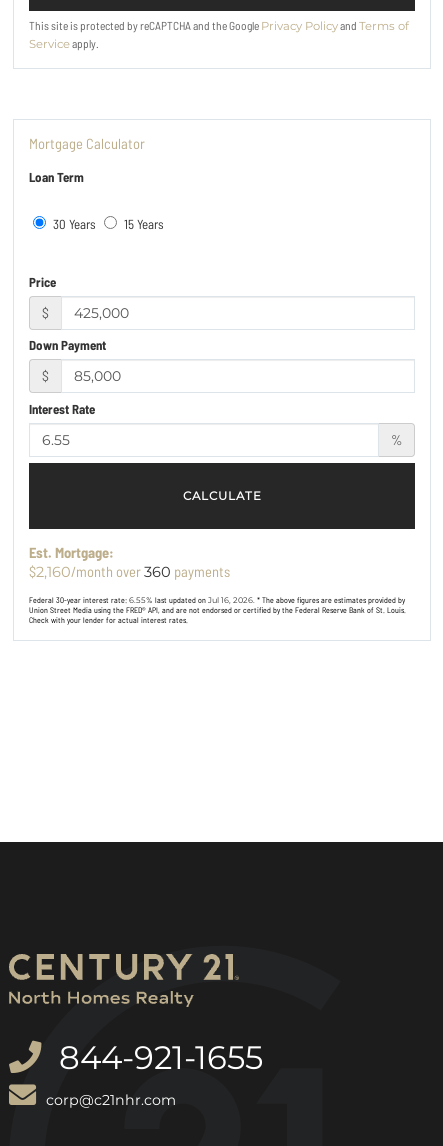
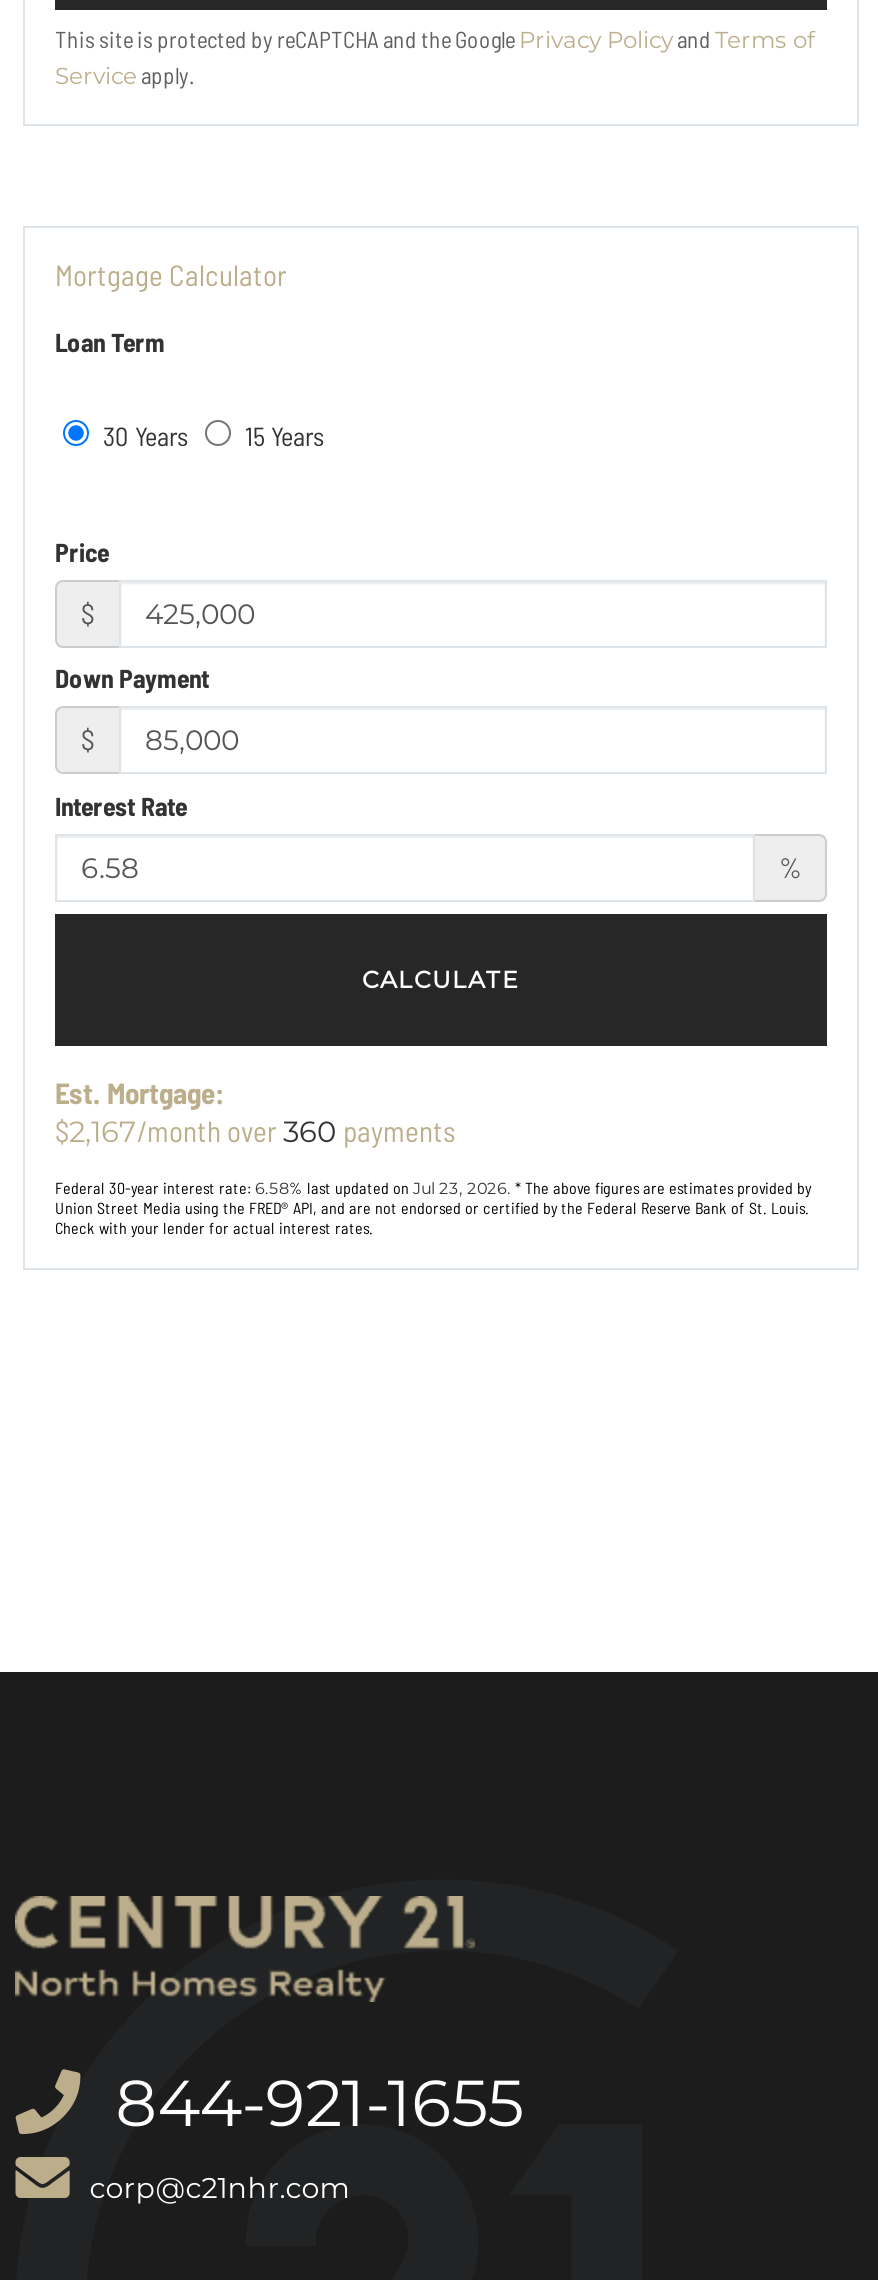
- $2,160/month over 360 payments
+ $2,167/month over 360 payments

- Federal 30-year interest rate: 6.55% last updated on Jul 16, 2026. * The above figures are estimates provided by
+ Federal 30-year interest rate: 6.58% last updated on Jul 23, 2026. * The above figures are estimates provided by
